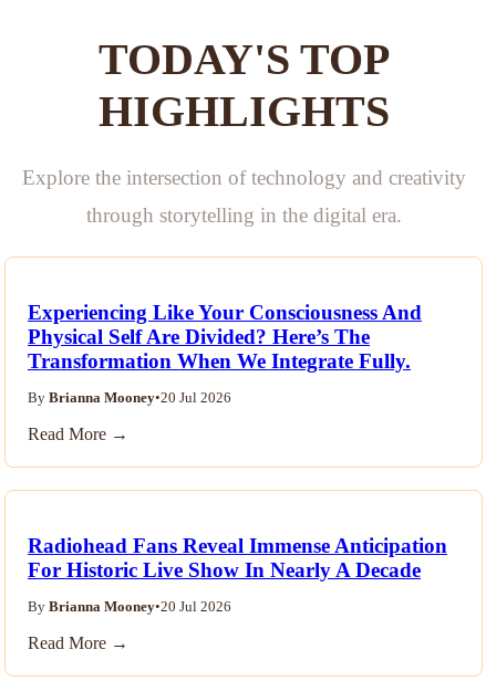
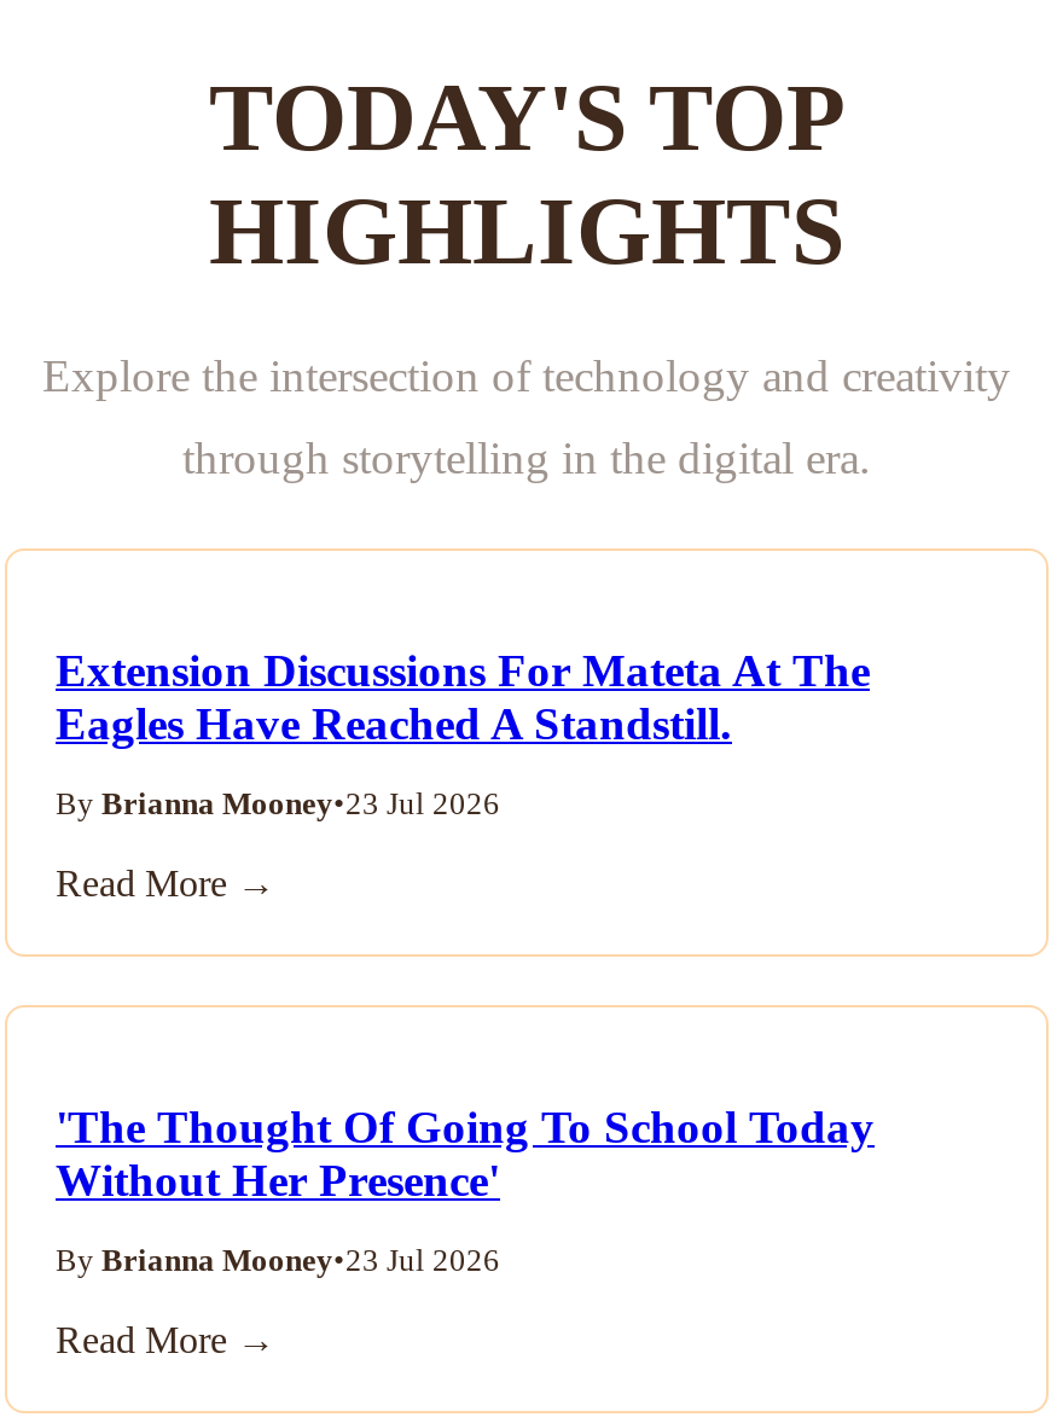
- Experiencing Like Your Consciousness And
- Physical Self Are Divided? Here’s The
- Transformation When We Integrate Fully.
+ Extension Discussions For Mateta At The
+ Eagles Have Reached A Standstill.

- By Brianna Mooney•20 Jul 2026
+ By Brianna Mooney•23 Jul 2026

- Radiohead Fans Reveal Immense Anticipation
- For Historic Live Show In Nearly A Decade
+ 'The Thought Of Going To School Today
+ Without Her Presence'

- By Brianna Mooney•20 Jul 2026
+ By Brianna Mooney•23 Jul 2026
